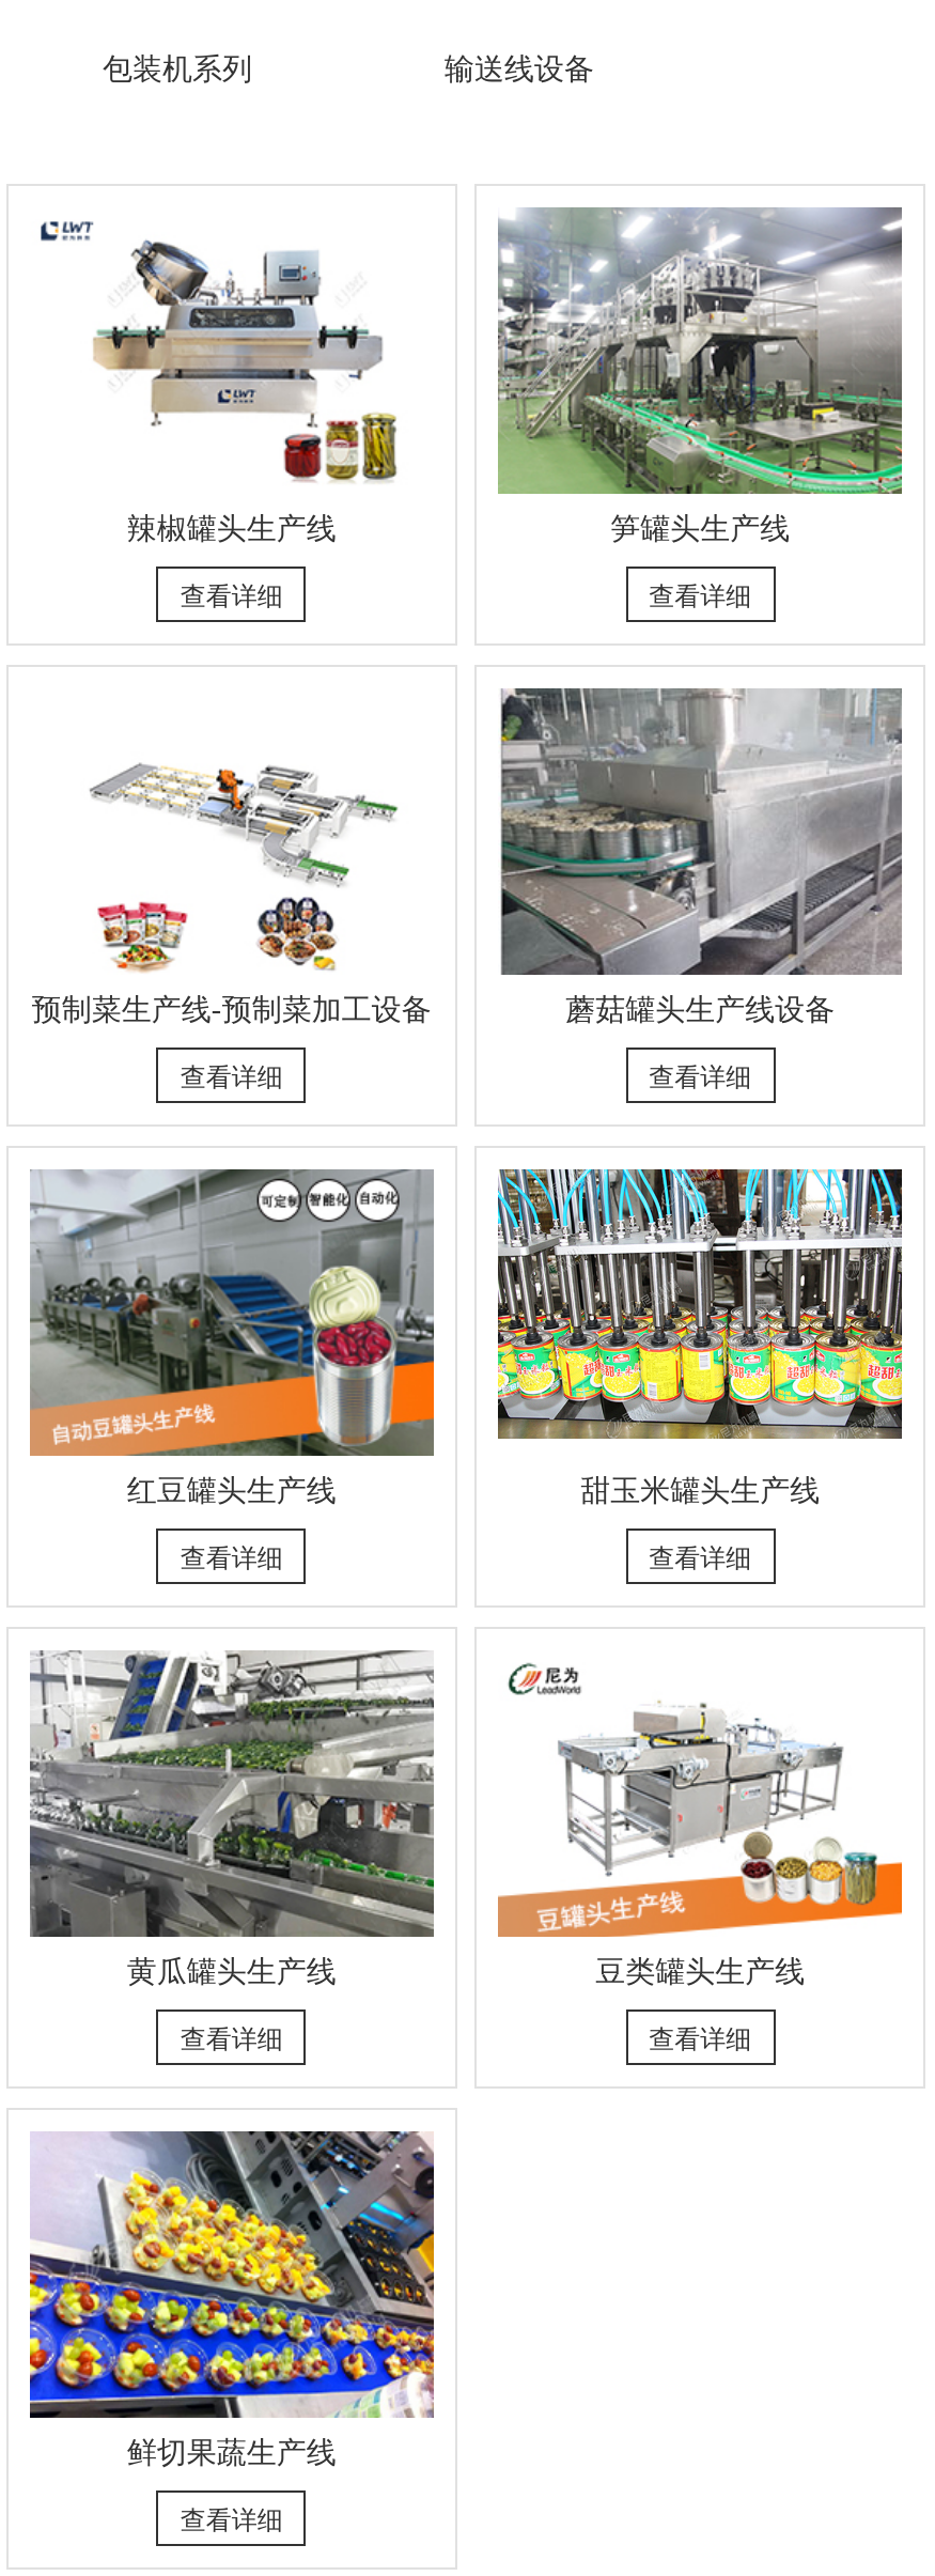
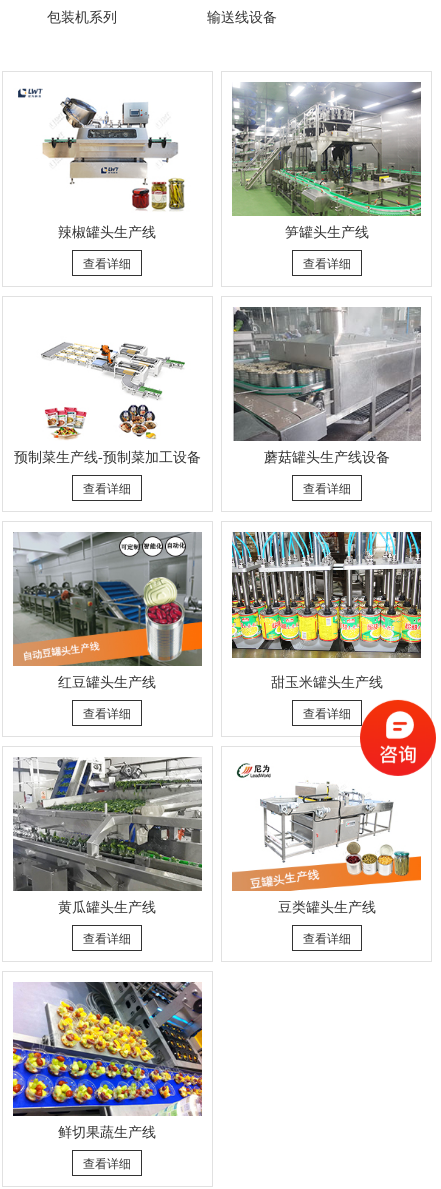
+ [image]
